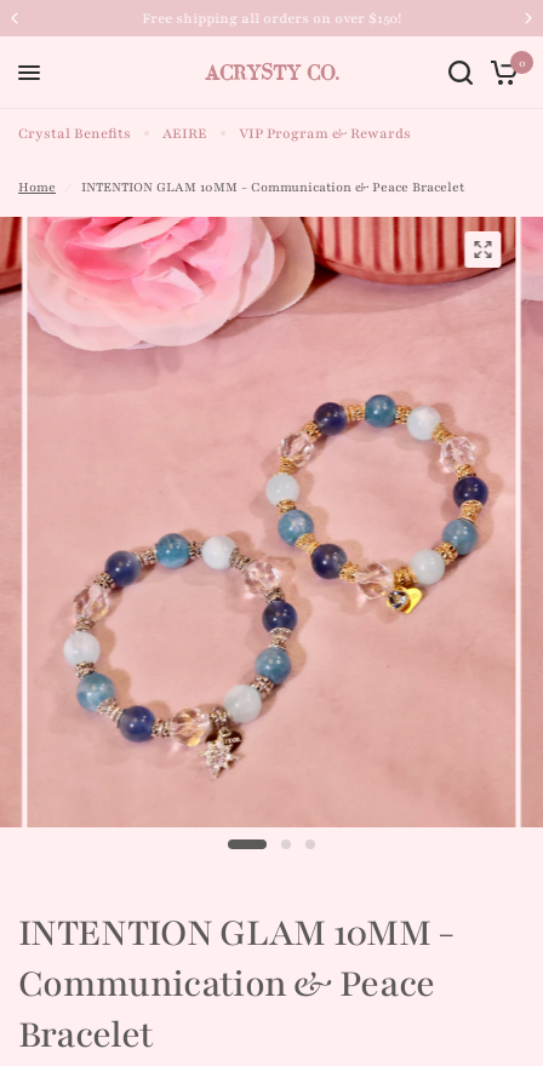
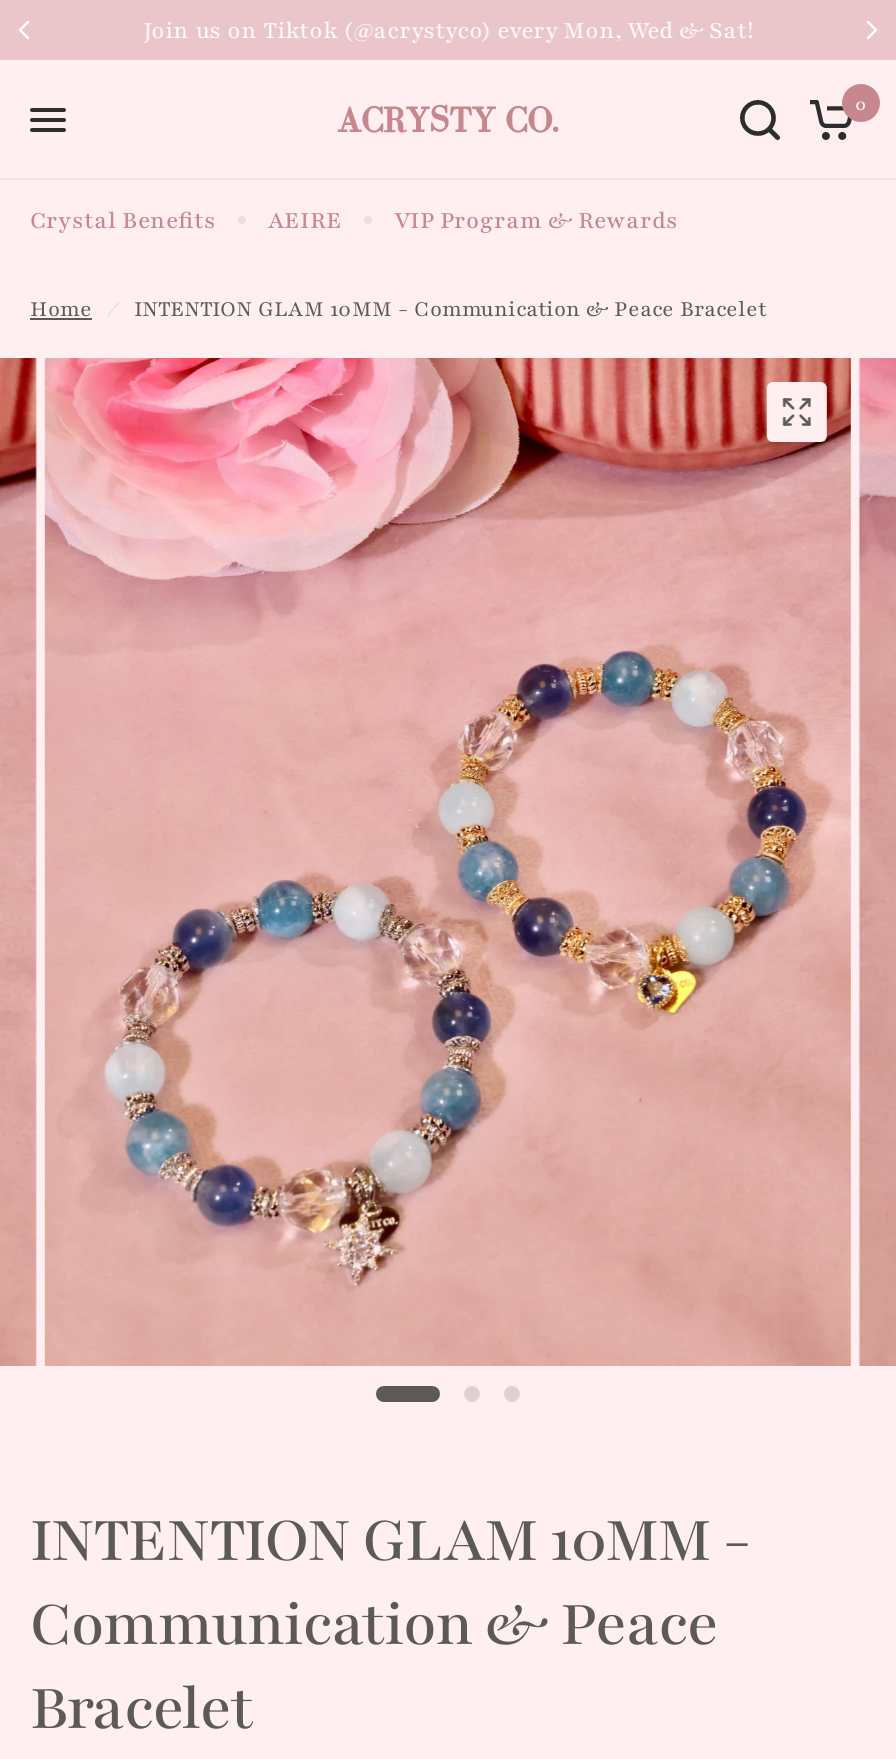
- Free shipping all orders on over $150!
+ Join us on Tiktok (@acrystyco) every Mon, Wed & Sat!
